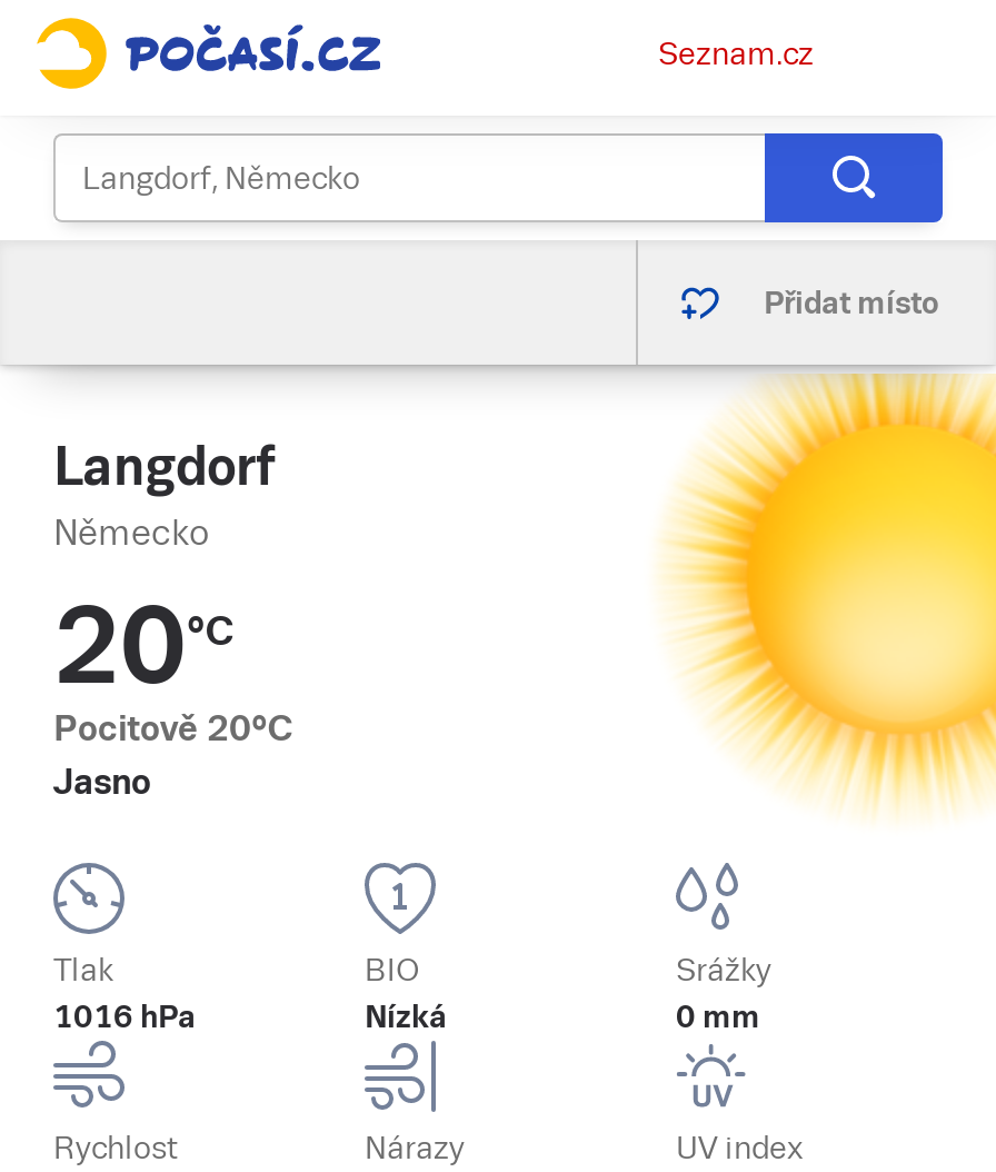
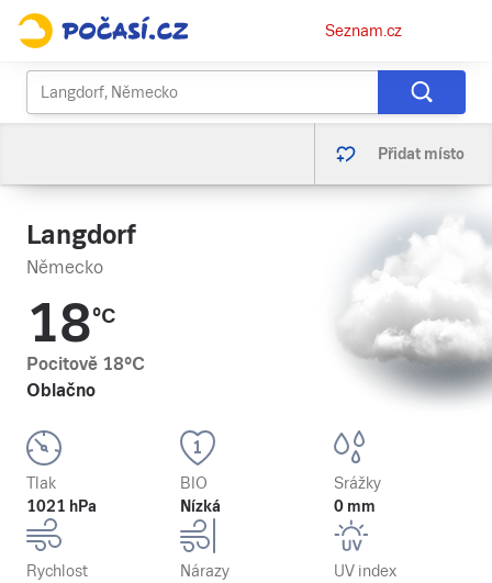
- [image]
+ [image]

- 20°C
- Pocitově 20°C
- Jasno
+ 18°C
+ Pocitově 18°C
+ Oblačno

- 1016 hPa
+ 1021 hPa
